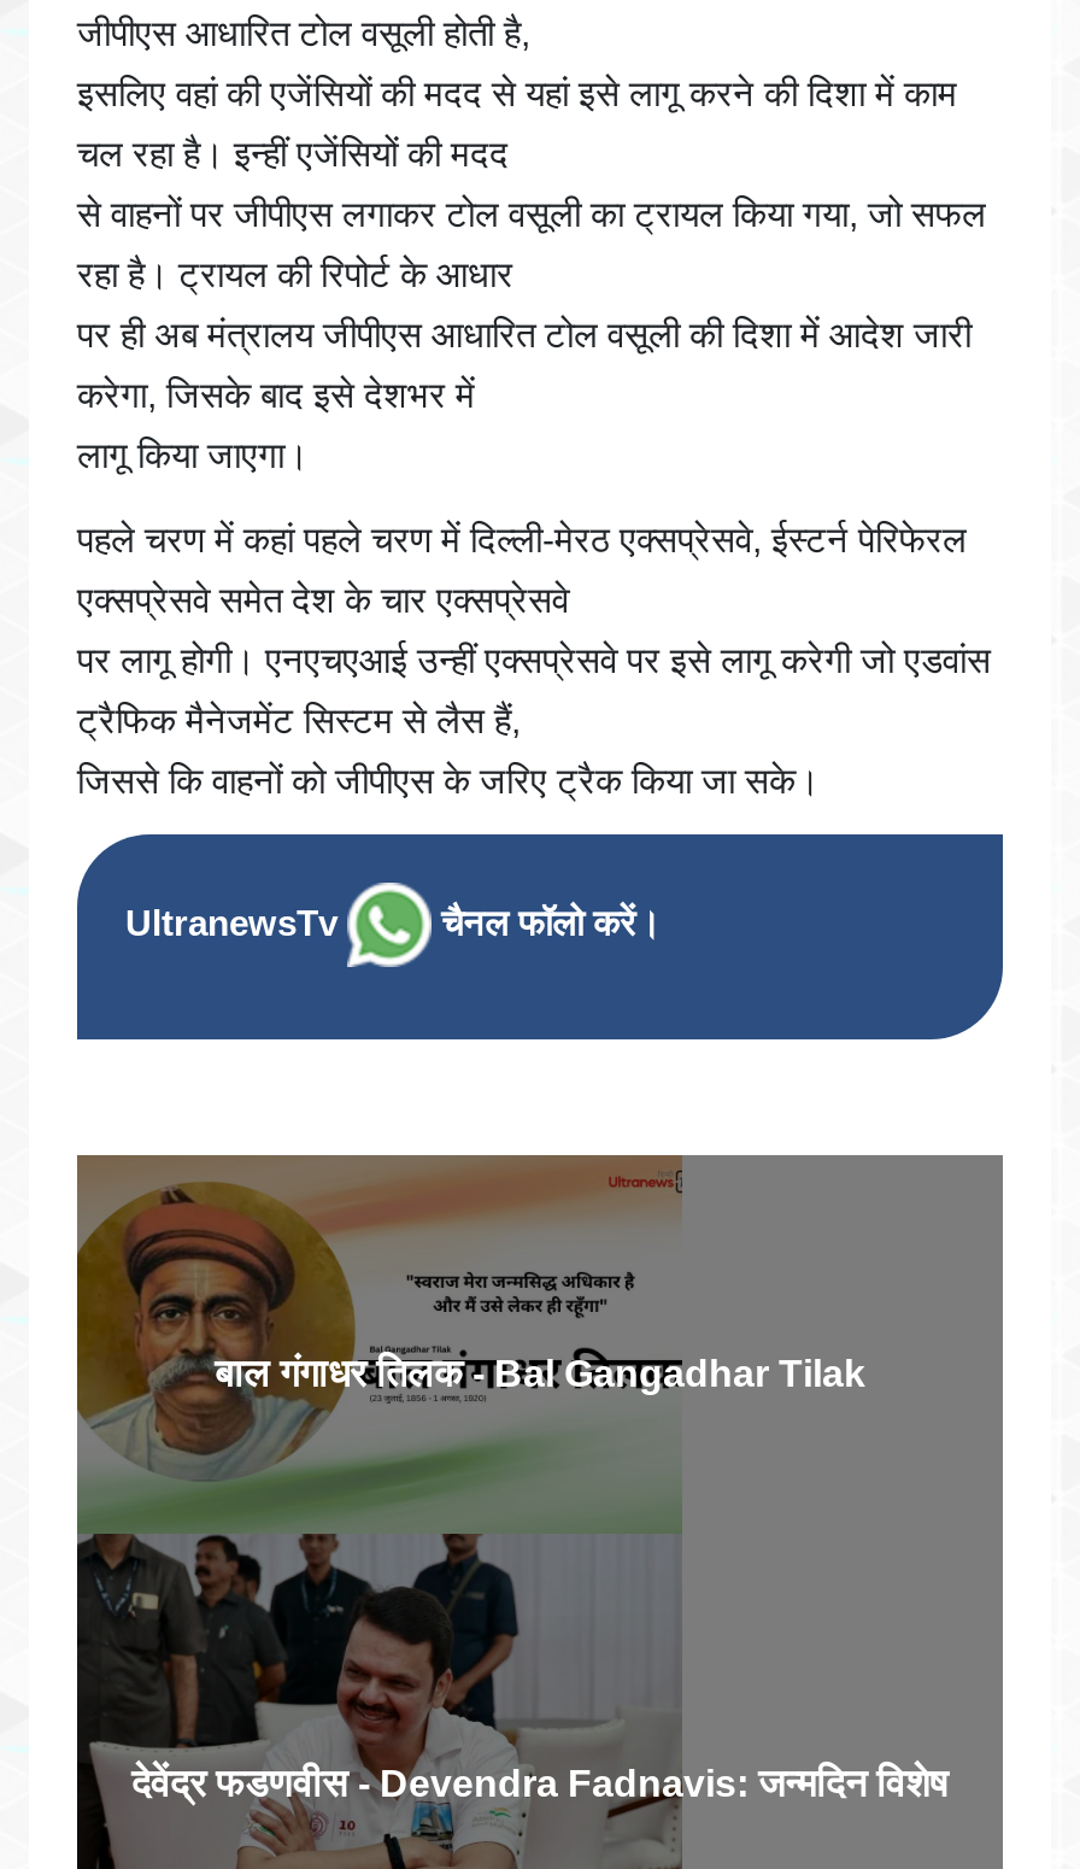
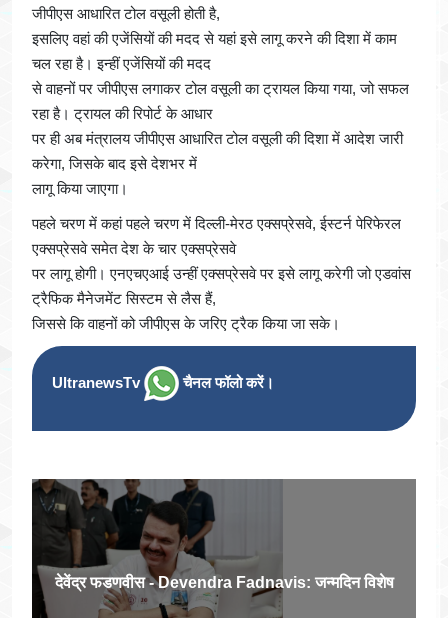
- [image]
- बाल गंगाधर तिलक - Bal Gangadhar Tilak
